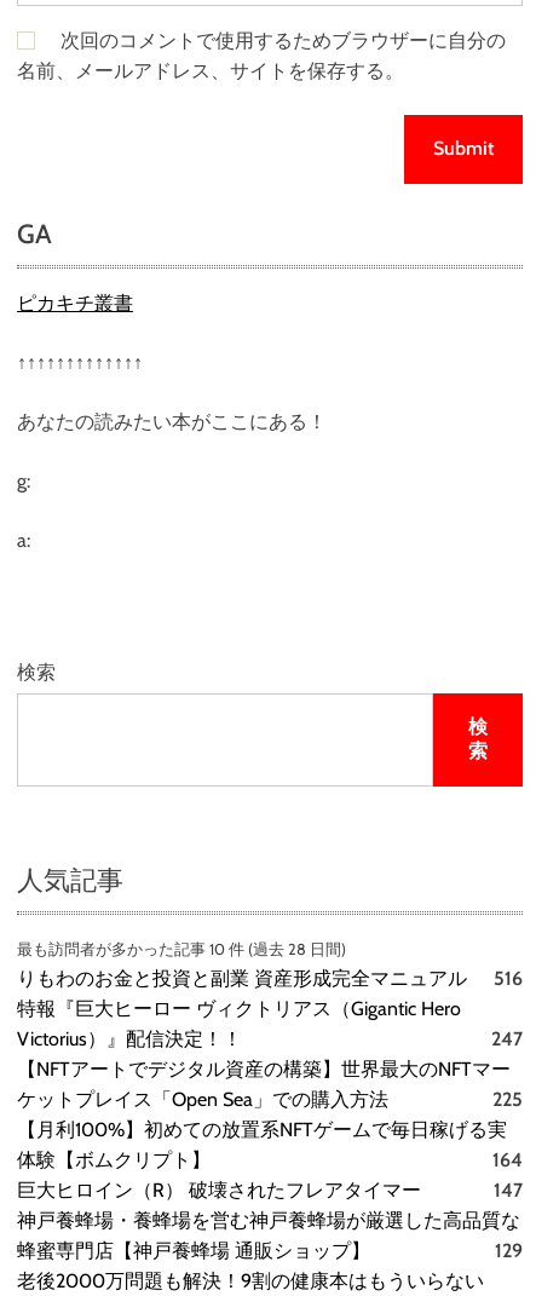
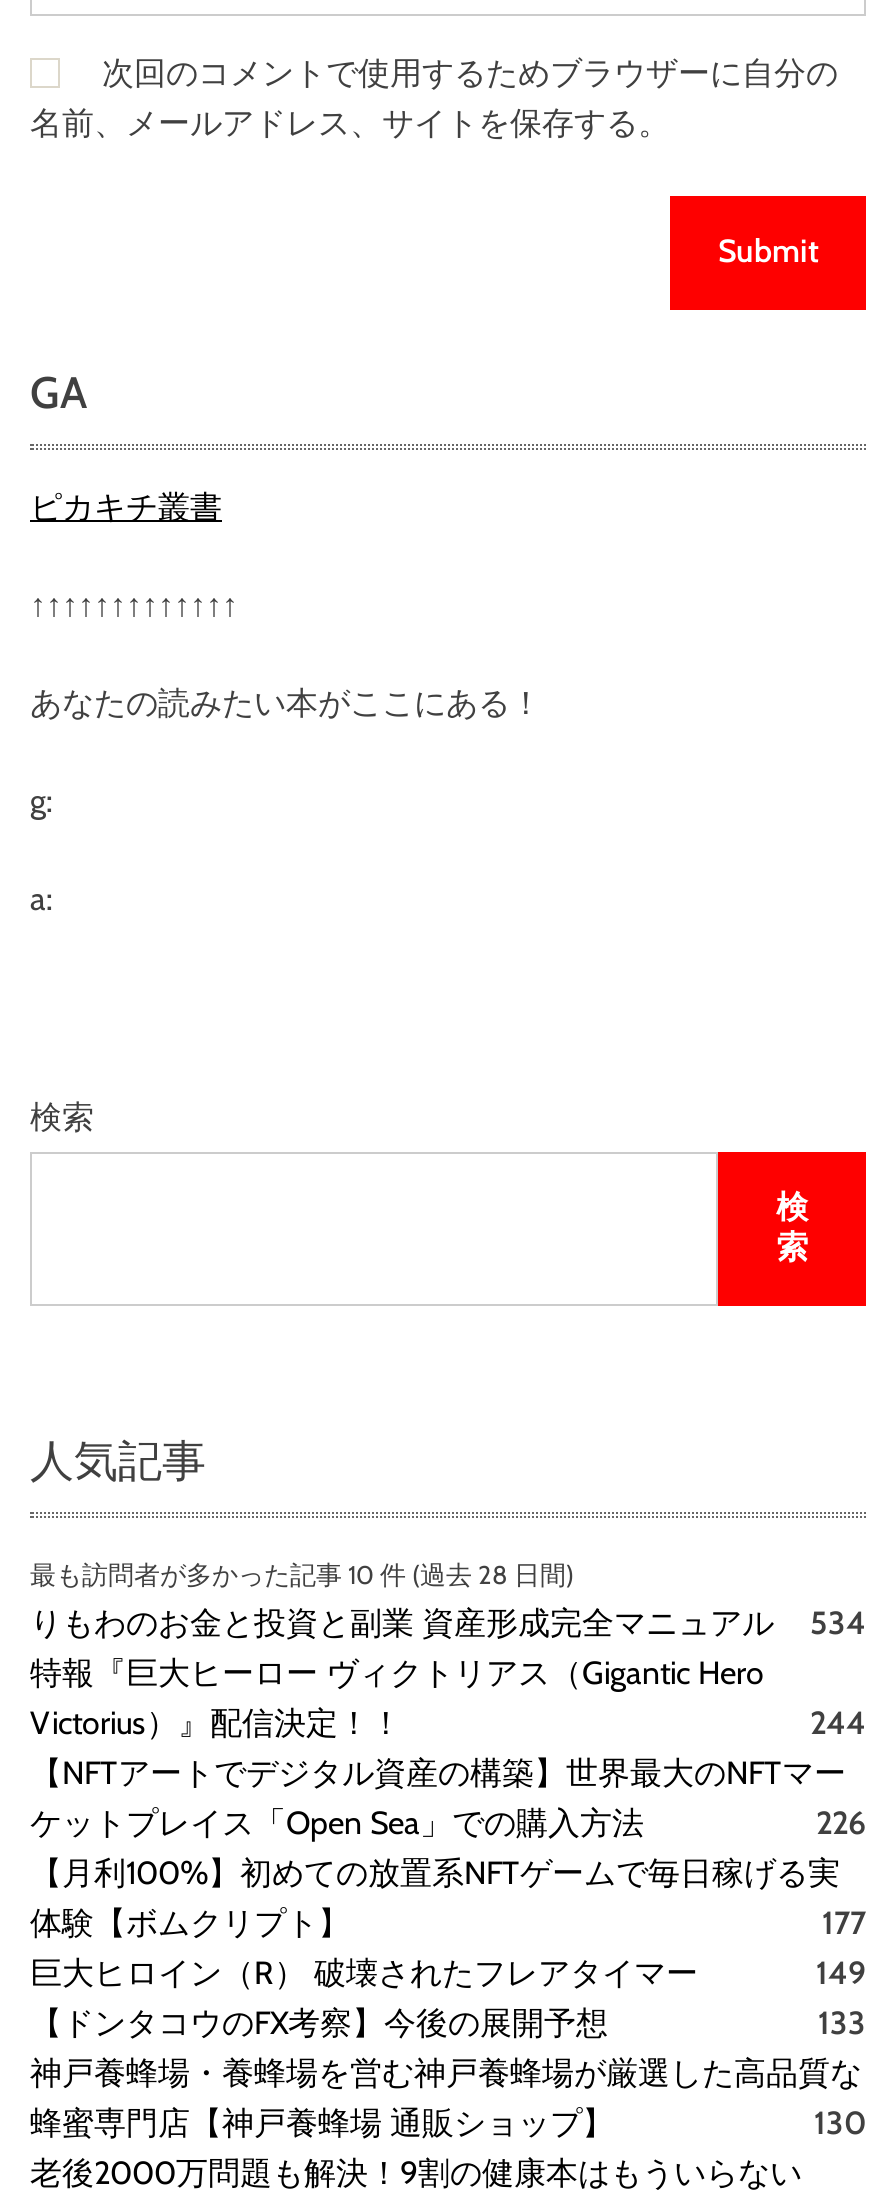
- りもわのお金と投資と副業 資産形成完全マニュアル 516
+ りもわのお金と投資と副業 資産形成完全マニュアル 534

- 247
+ 244

- 225
+ 226

- 164
+ 177

- 147
+ 149
+ 【ドンタコウのFX考察】今後の展開予想
+ 133

- 129
+ 130
